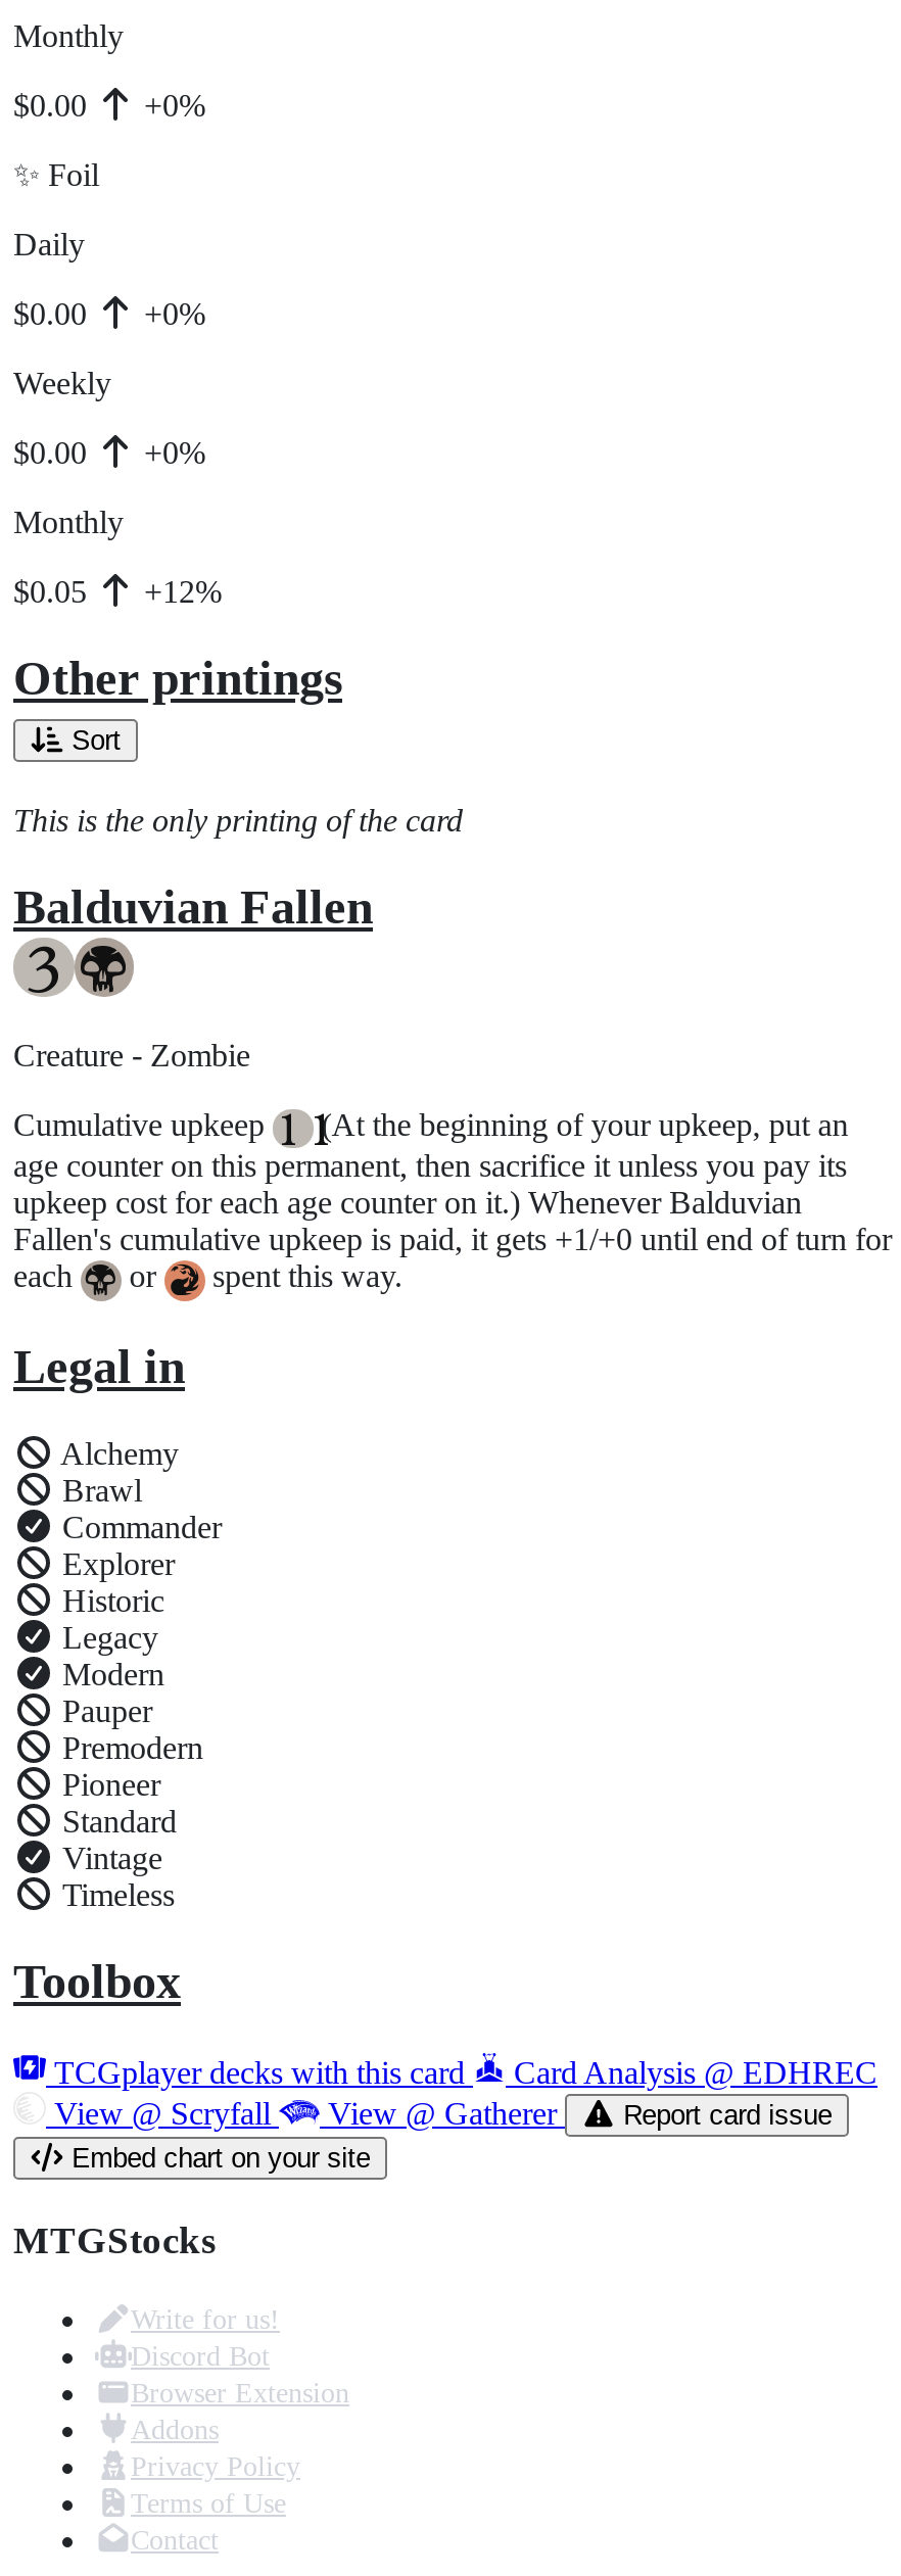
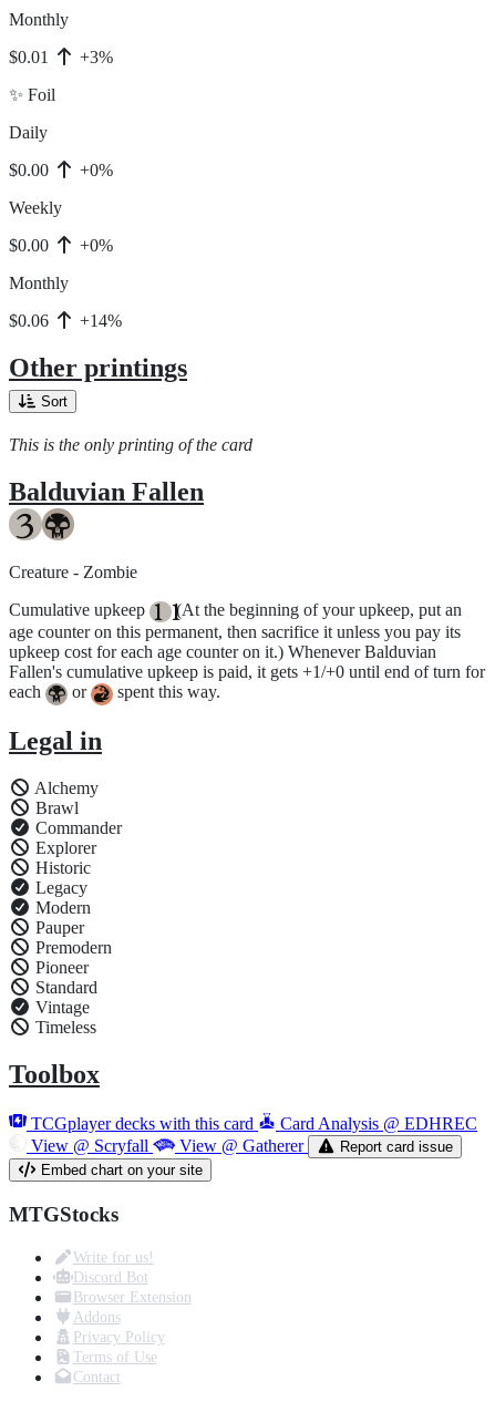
- $0.00
+ $0.01

- +0%
+ +3%

- $0.05
+ $0.06

- +12%
+ +14%
